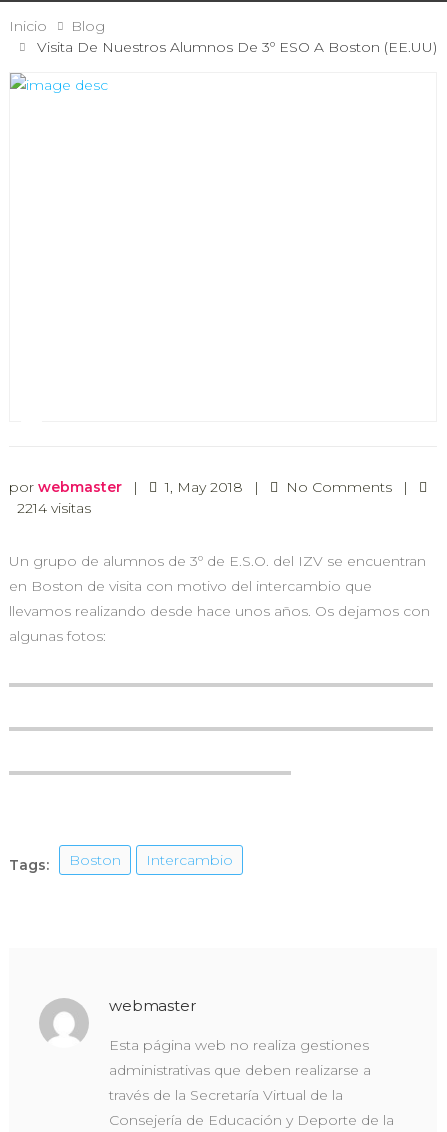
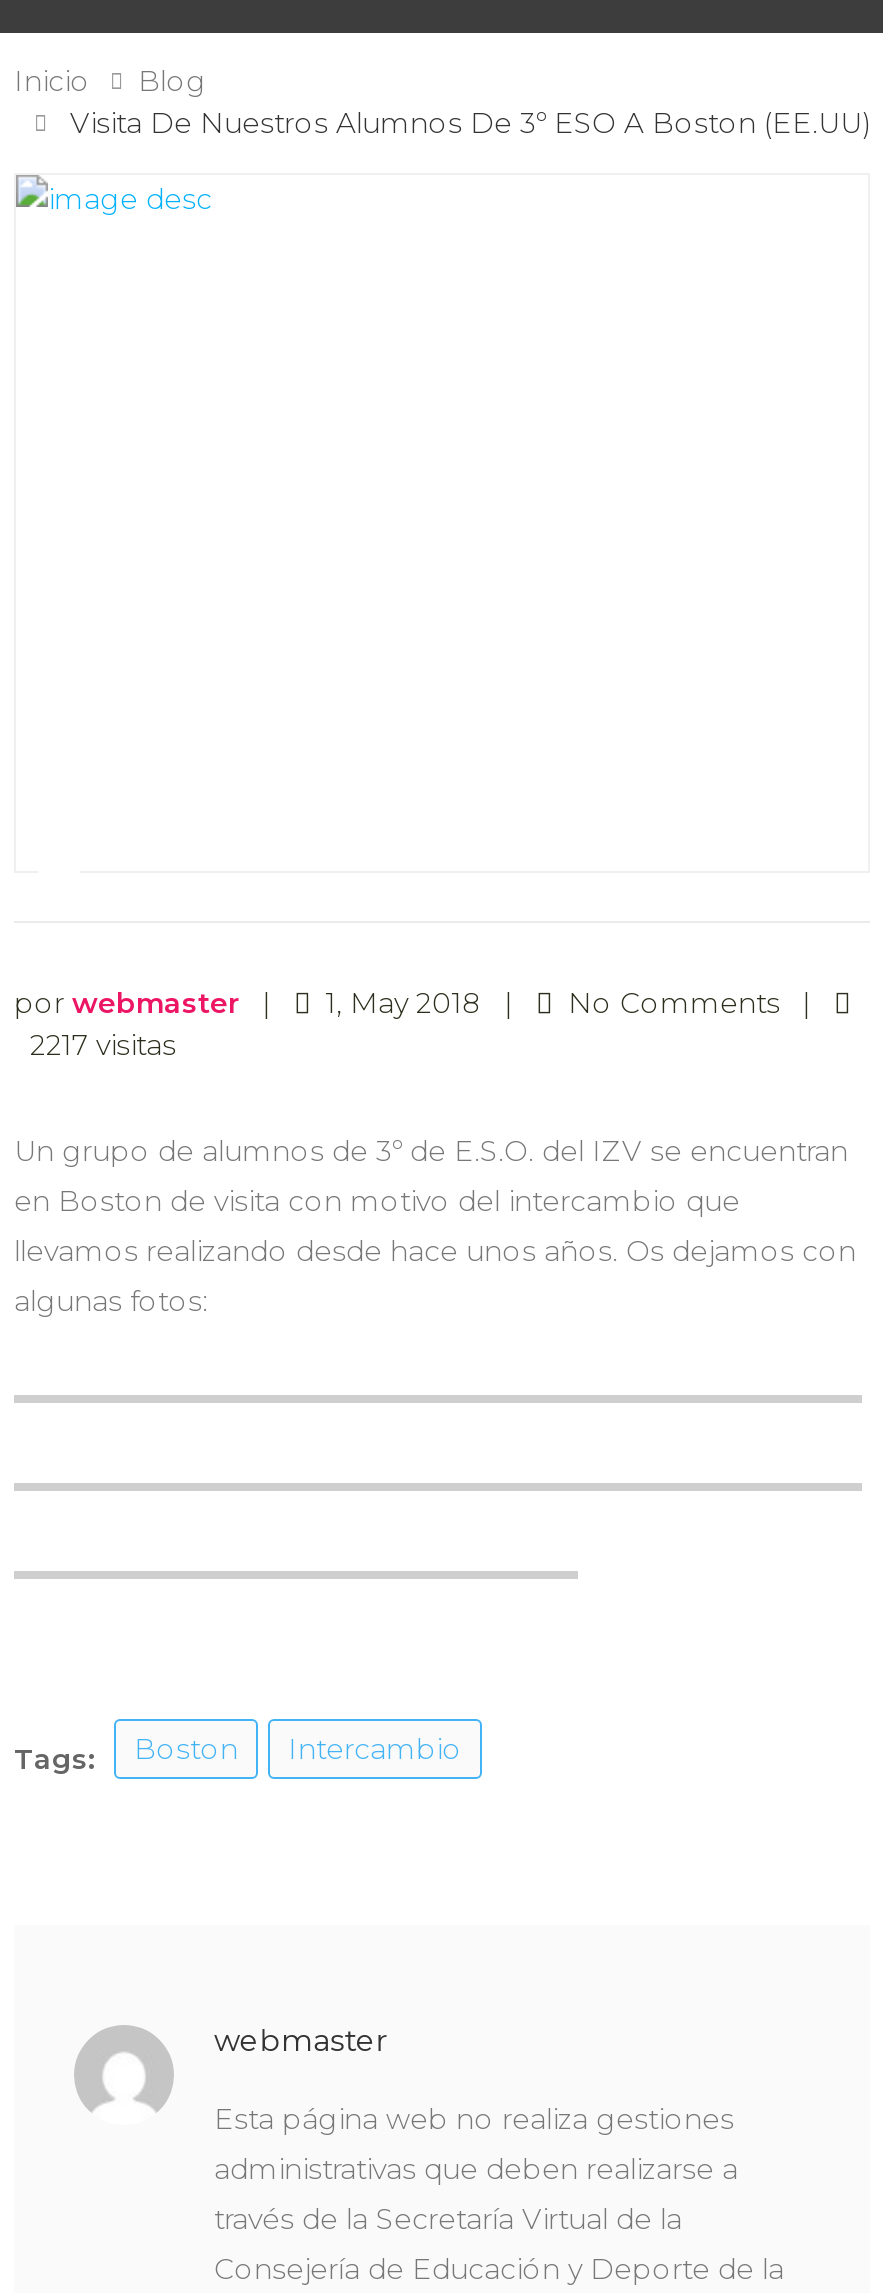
- 2214 visitas
+ 2217 visitas
